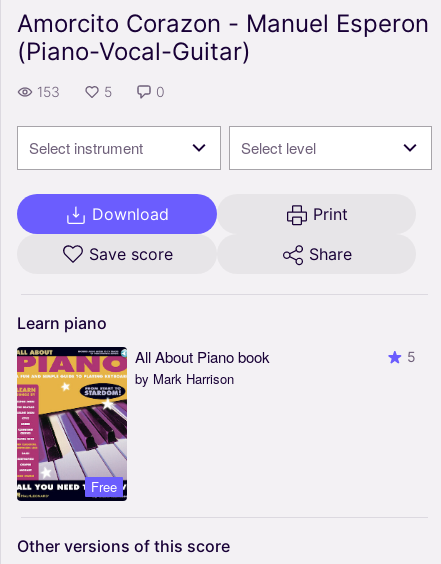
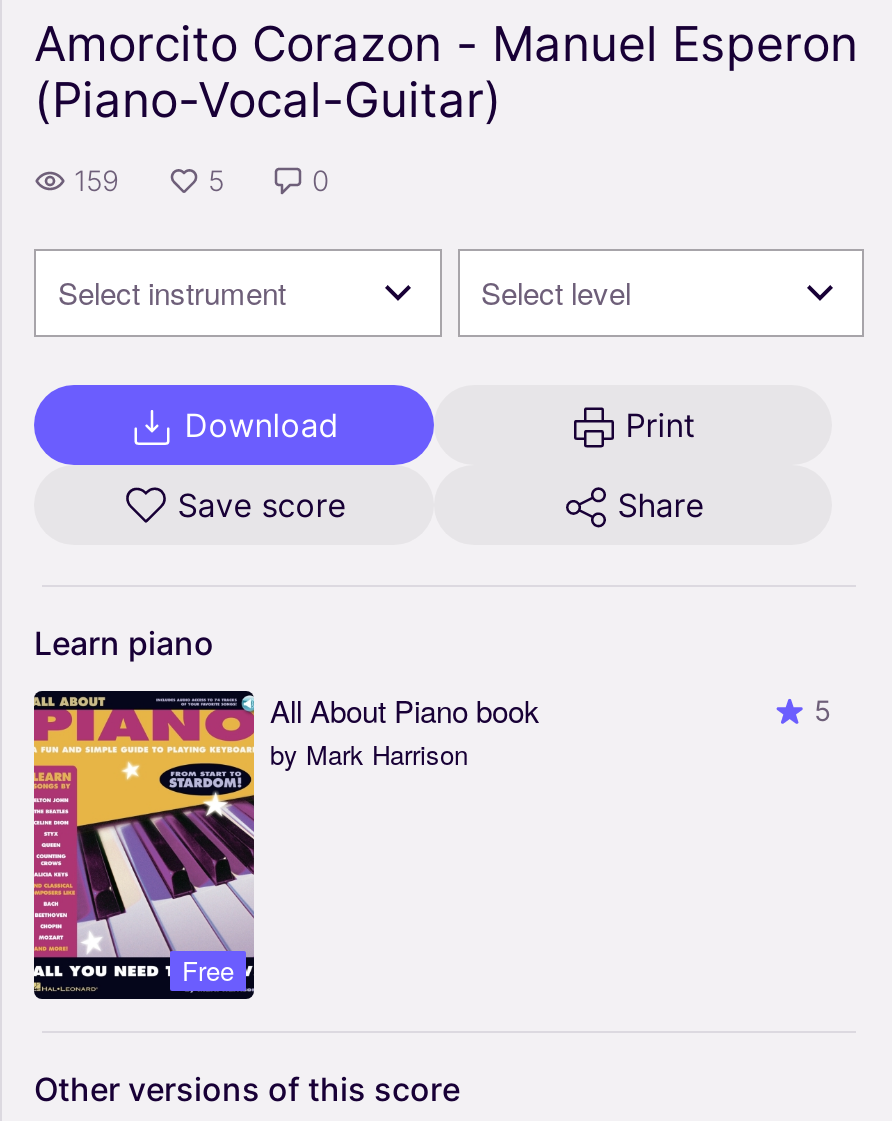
- 153
+ 159
